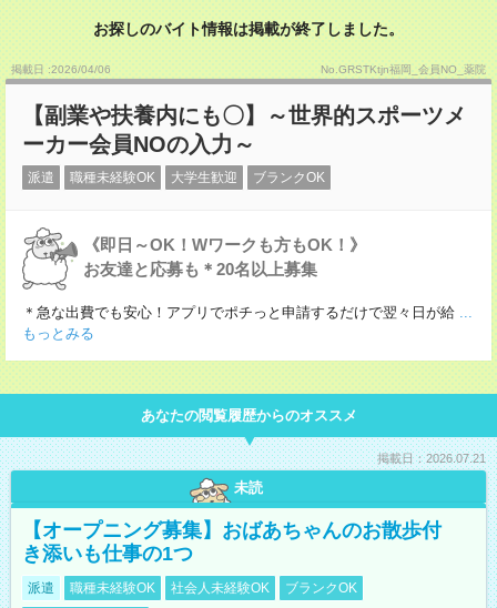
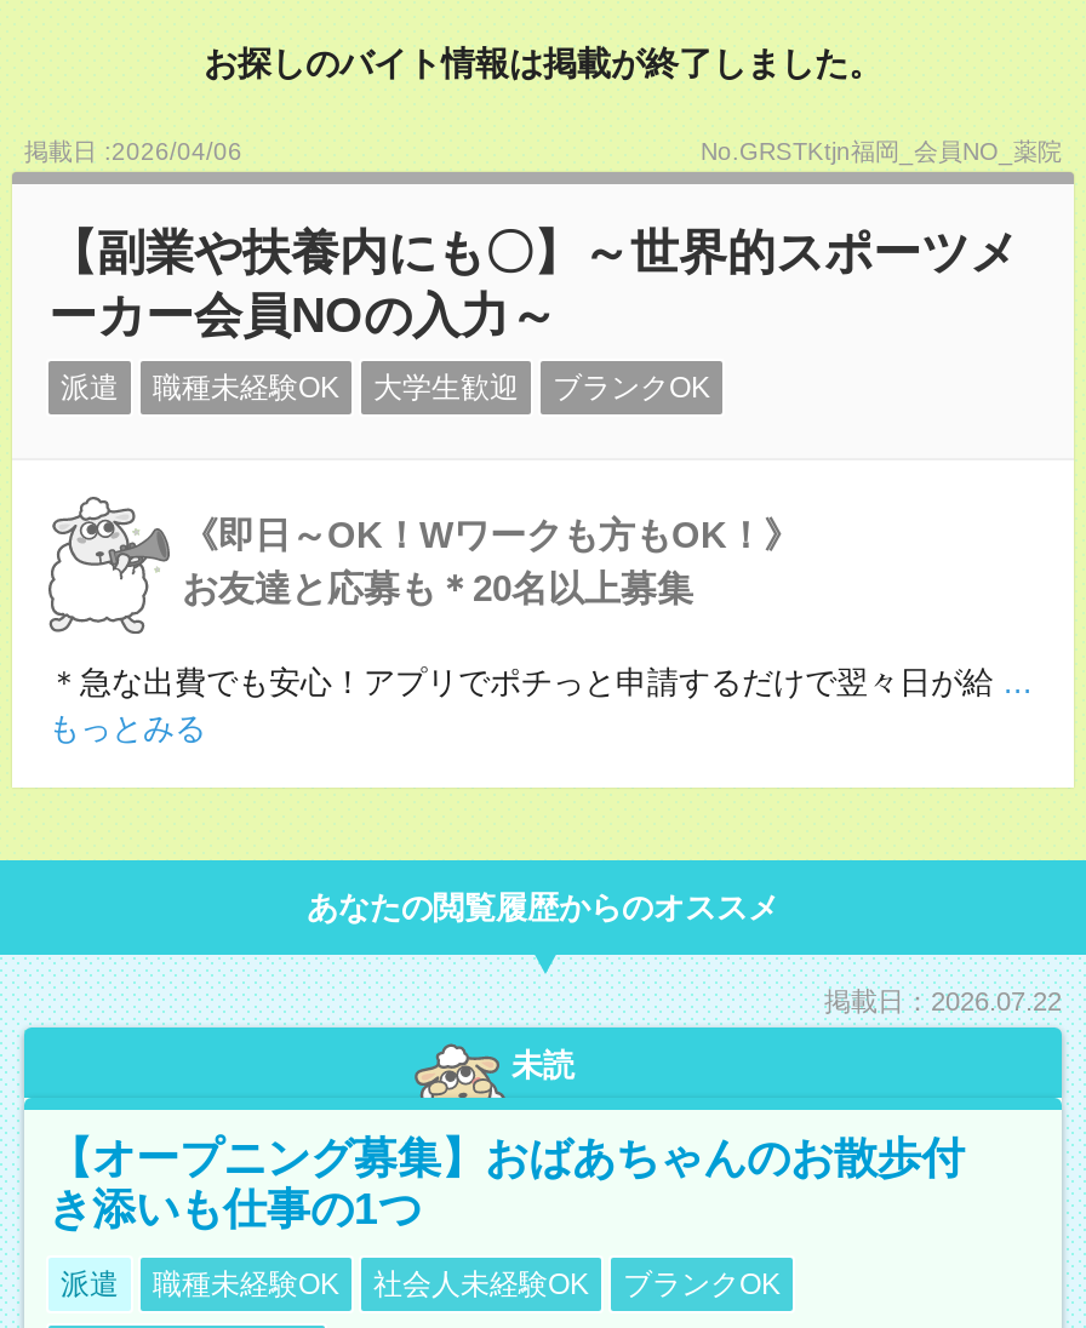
- 掲載日：2026.07.21
+ 掲載日：2026.07.22
